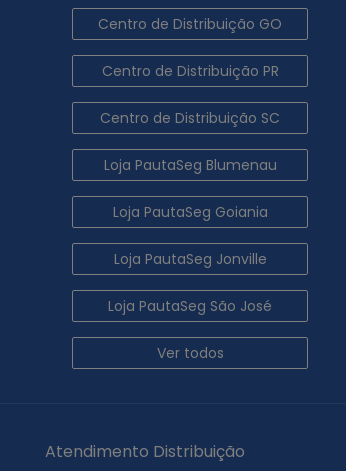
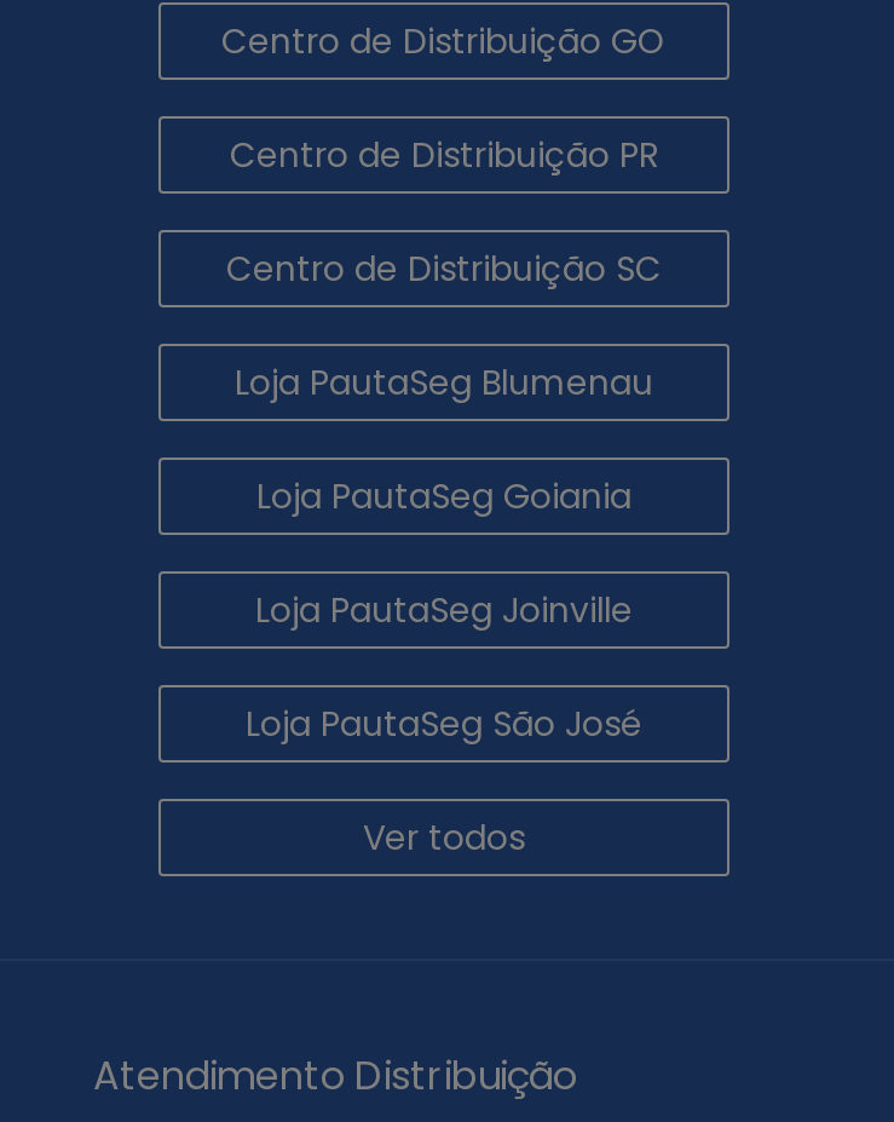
- Loja PautaSeg Jonville
+ Loja PautaSeg Joinville
